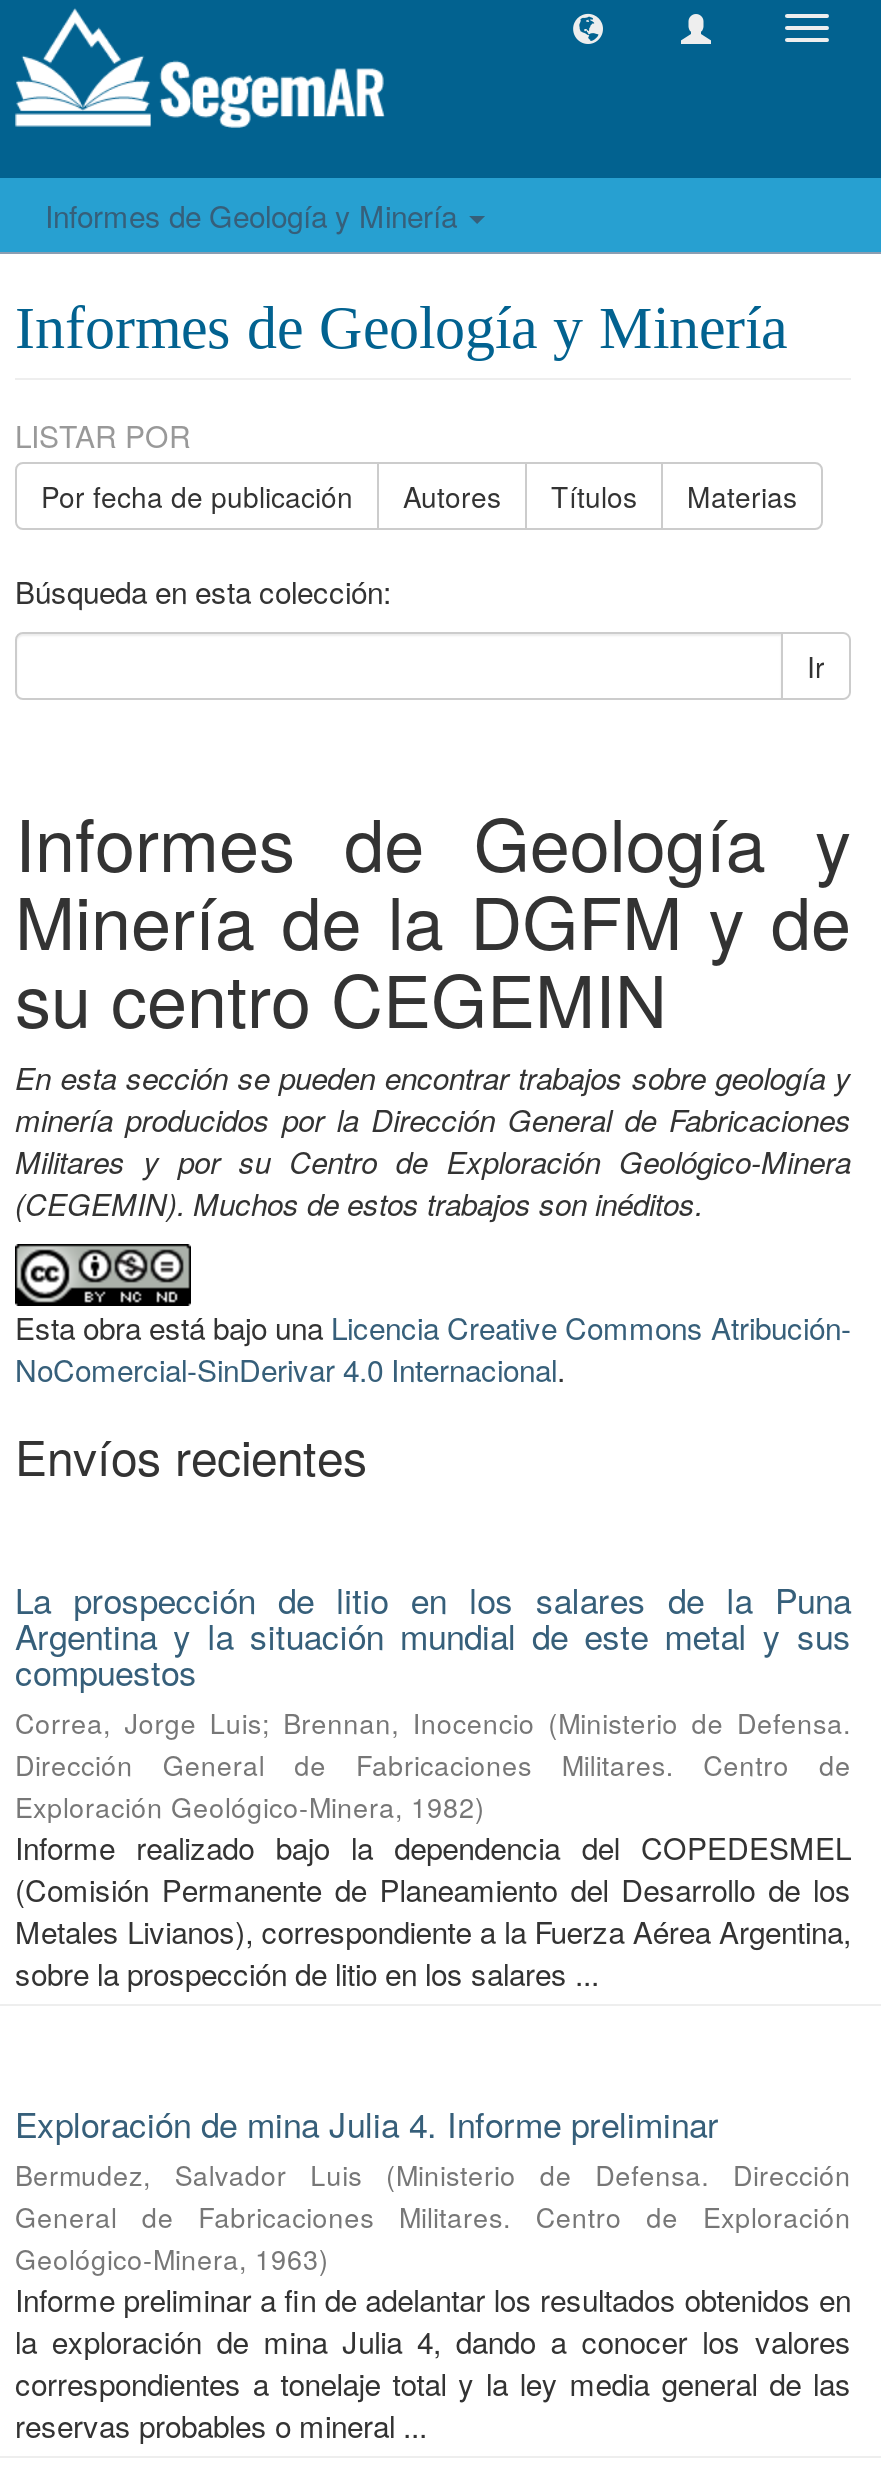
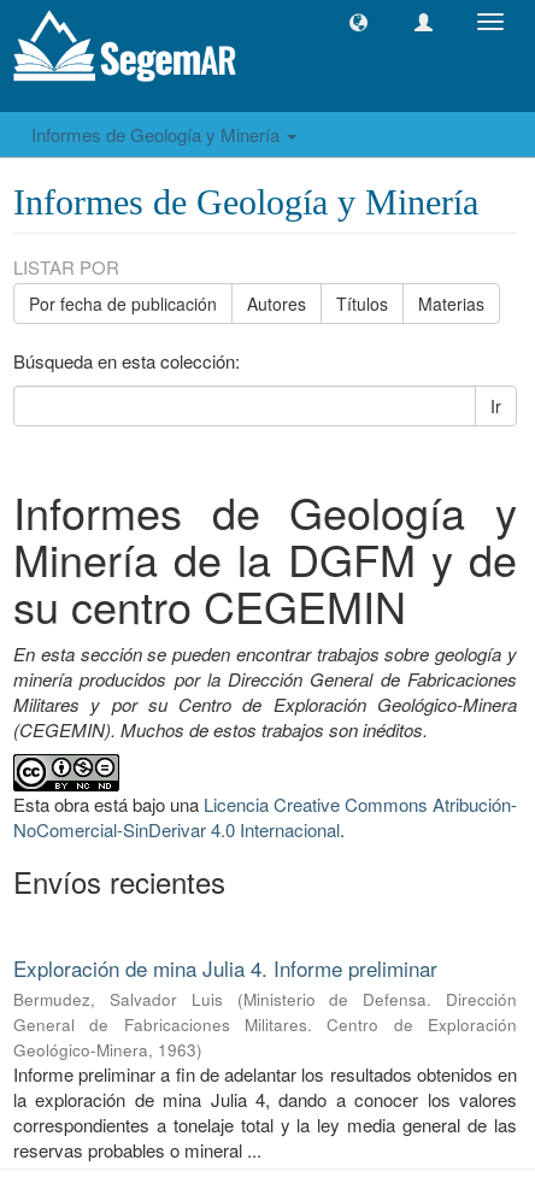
- La prospección de litio en los salares de la Puna
- Argentina y la situación mundial de este metal y sus
- compuestos
- Correa, Jorge Luis; Brennan, Inocencio (Ministerio de Defensa.
- Dirección General de Fabricaciones Militares. Centro de
- Exploración Geológico-Minera, 1982)
- Informe realizado bajo la dependencia del COPEDESMEL
- (Comisión Permanente de Planeamiento del Desarrollo de los
- Metales Livianos), correspondiente a la Fuerza Aérea Argentina,
- sobre la prospección de litio en los salares ...
